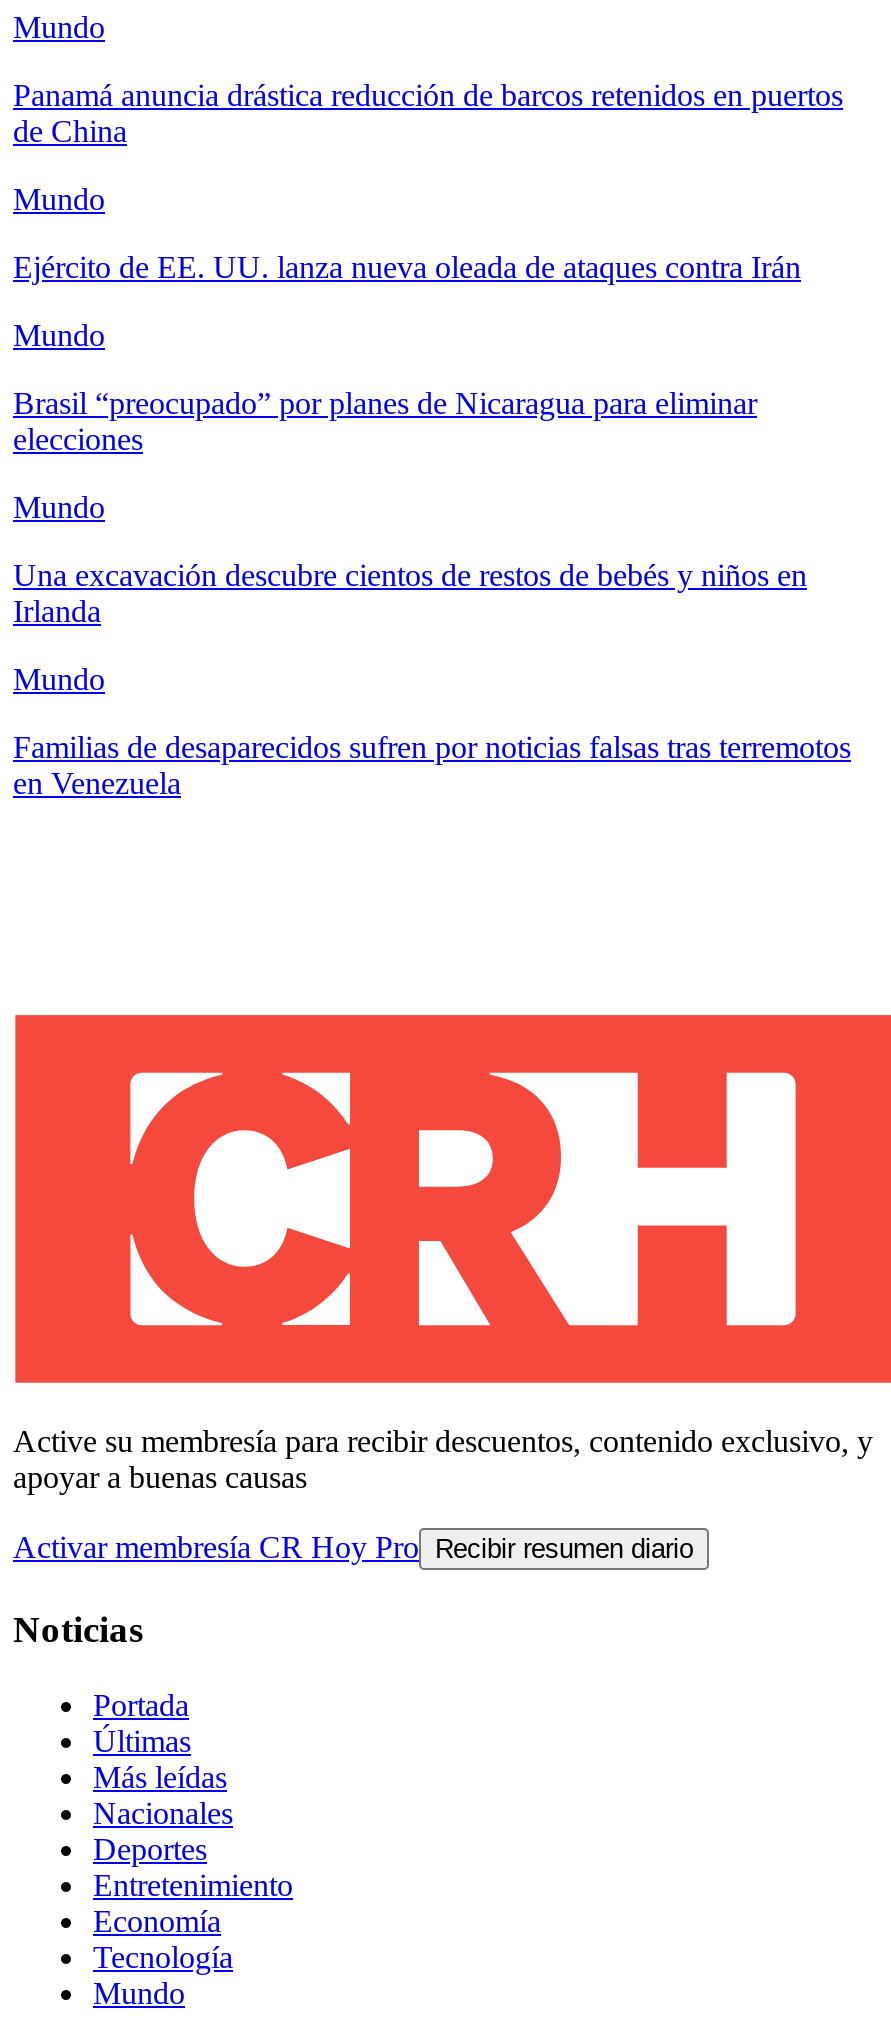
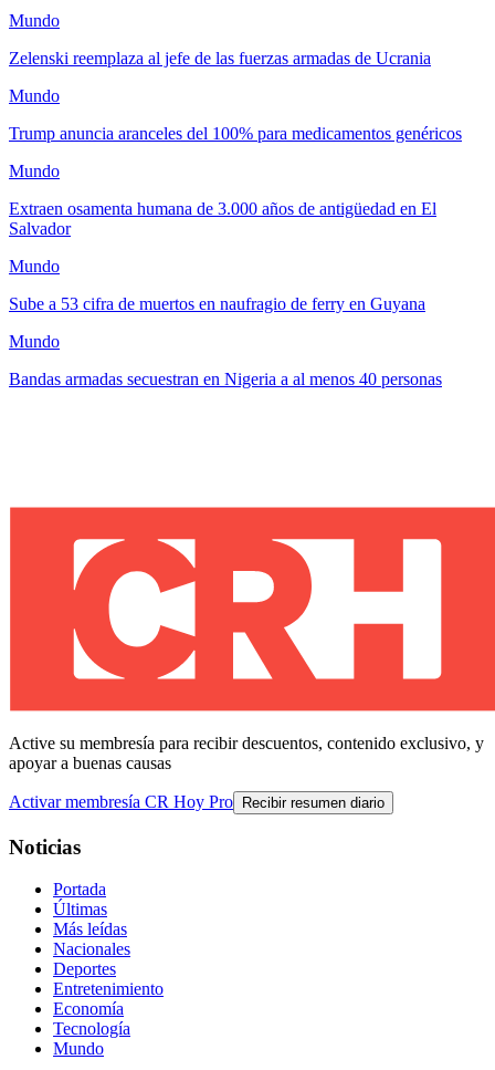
- Panamá anuncia drástica reducción de barcos retenidos en puertos
- de China
+ Zelenski reemplaza al jefe de las fuerzas armadas de Ucrania

- Ejército de EE. UU. lanza nueva oleada de ataques contra Irán
+ Trump anuncia aranceles del 100% para medicamentos genéricos

- Brasil “preocupado” por planes de Nicaragua para eliminar
- elecciones
+ Extraen osamenta humana de 3.000 años de antigüedad en El
+ Salvador

- Una excavación descubre cientos de restos de bebés y niños en
- Irlanda
+ Sube a 53 cifra de muertos en naufragio de ferry en Guyana

- Familias de desaparecidos sufren por noticias falsas tras terremotos
- en Venezuela
+ Bandas armadas secuestran en Nigeria a al menos 40 personas
